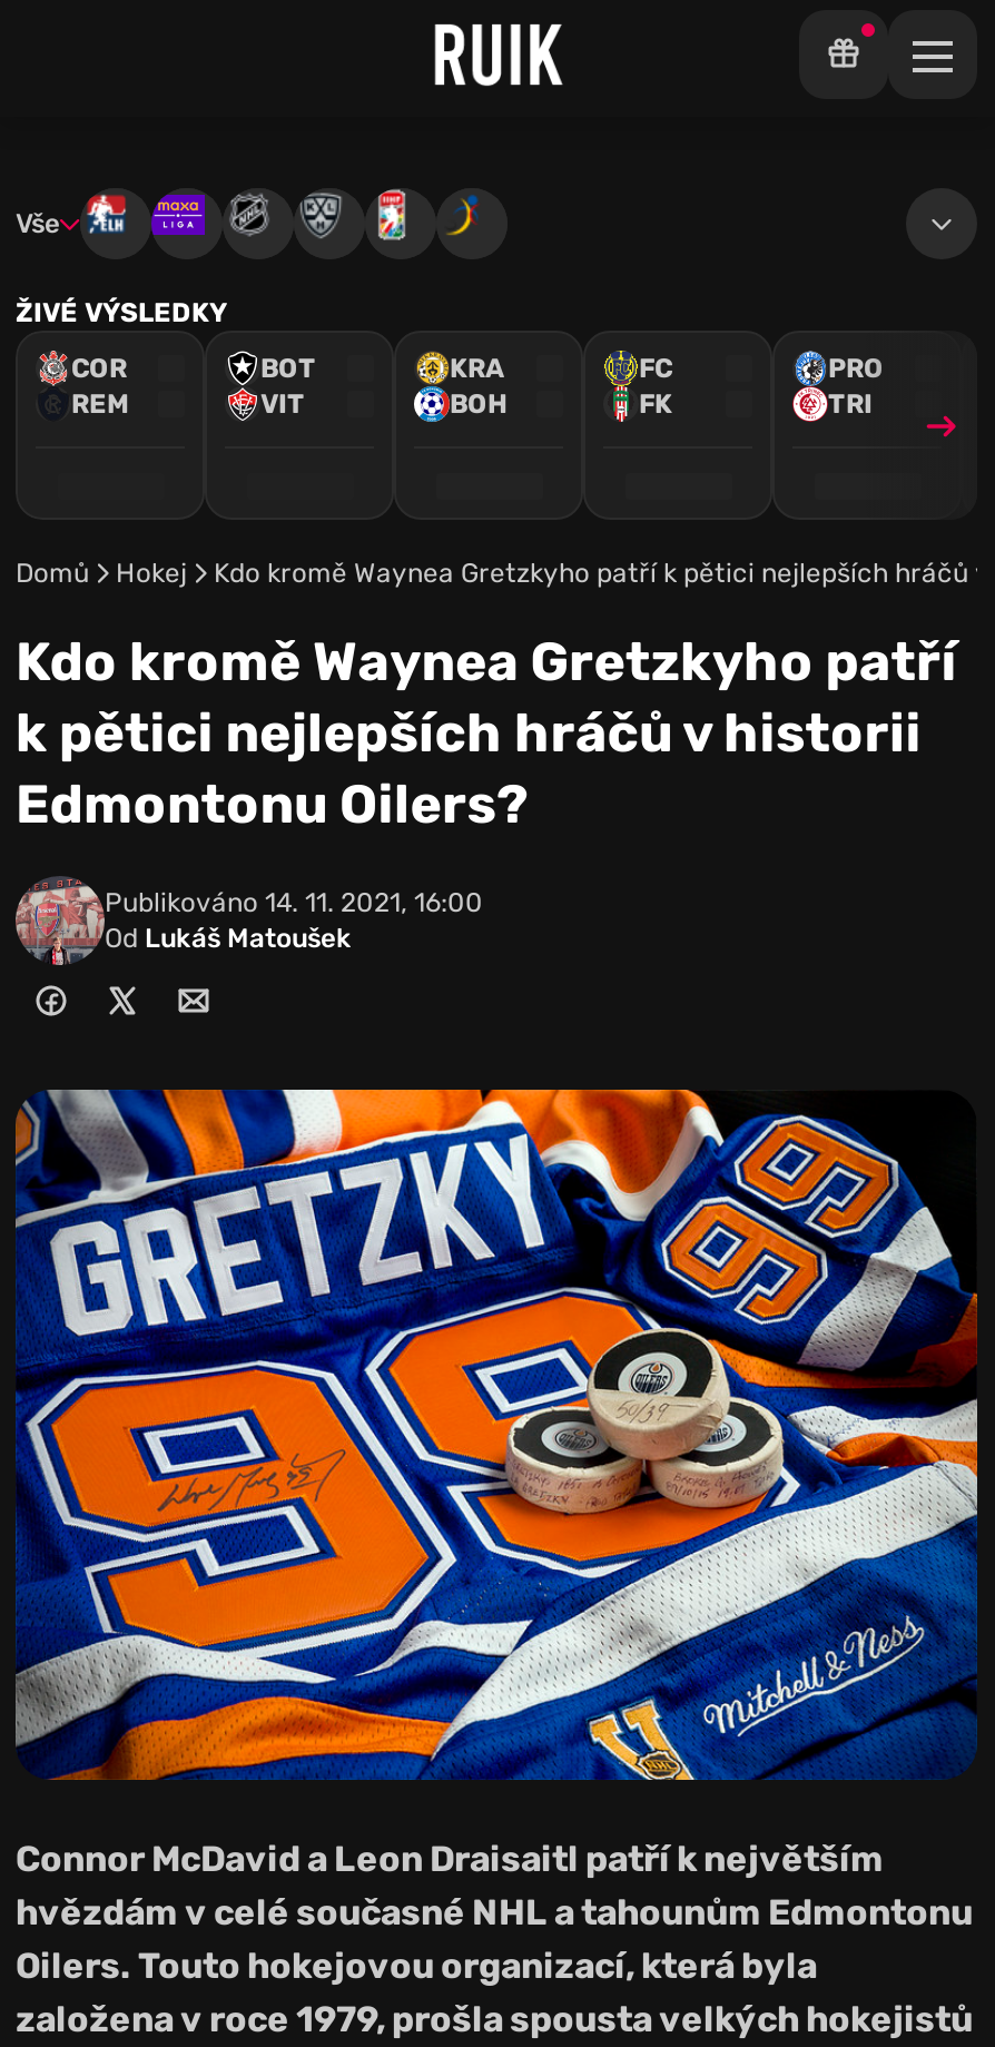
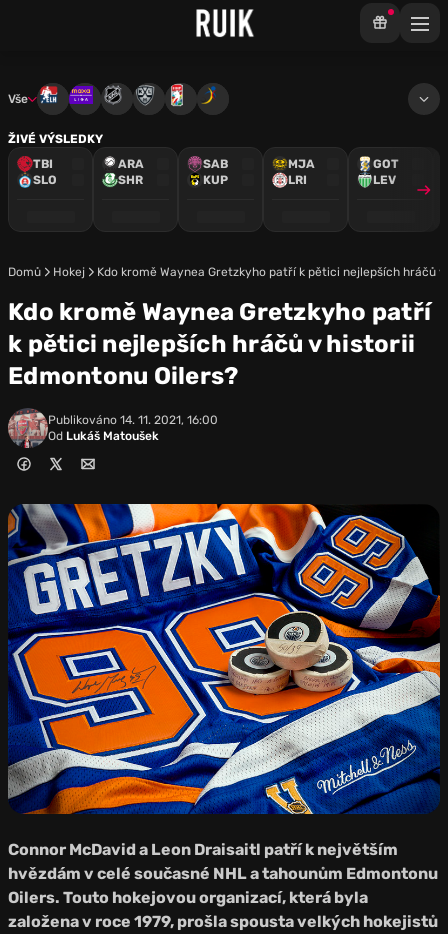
- COR
- REM
+ TBI
+ SLO

- BOT
- VIT
+ ARA
+ SHR

- KRA
- BOH
+ SAB
+ KUP

- FC
- FK
+ MJA
+ LRI

- PRO
- TRI
+ GOT
+ LEV
